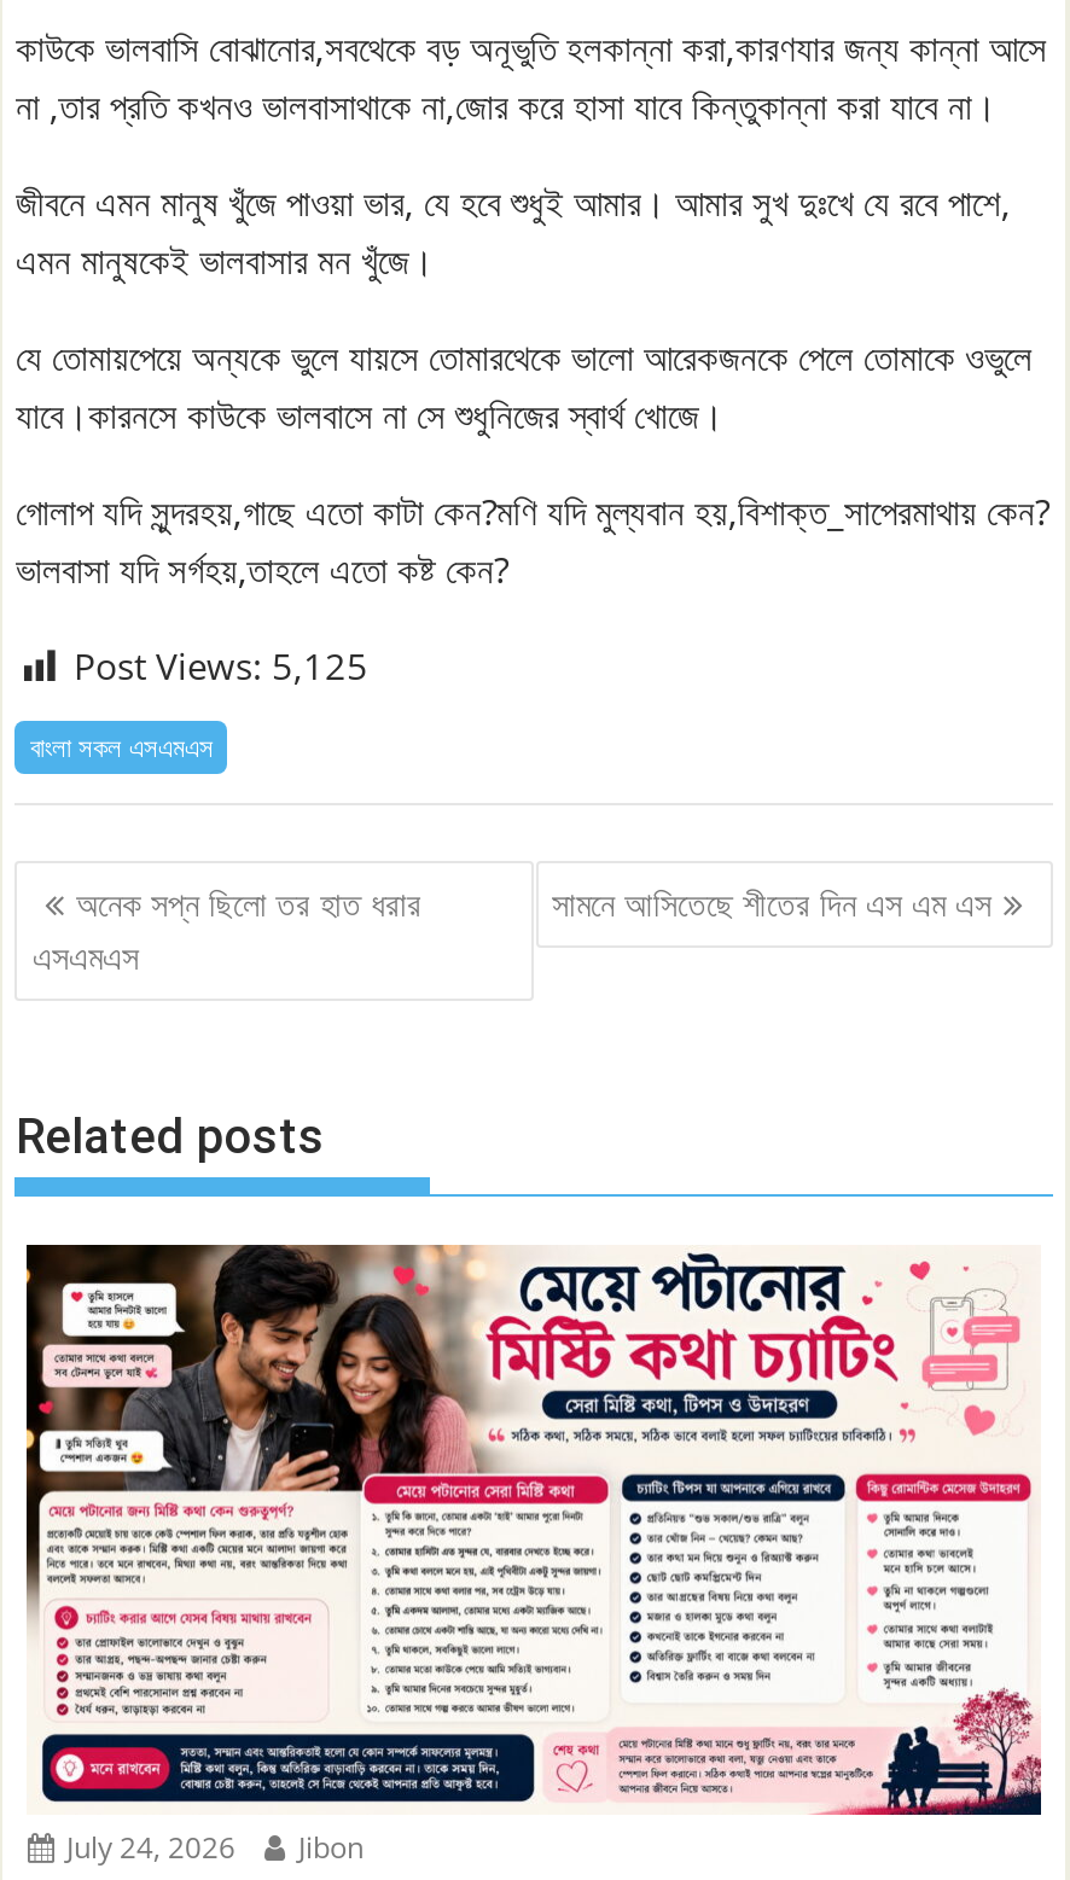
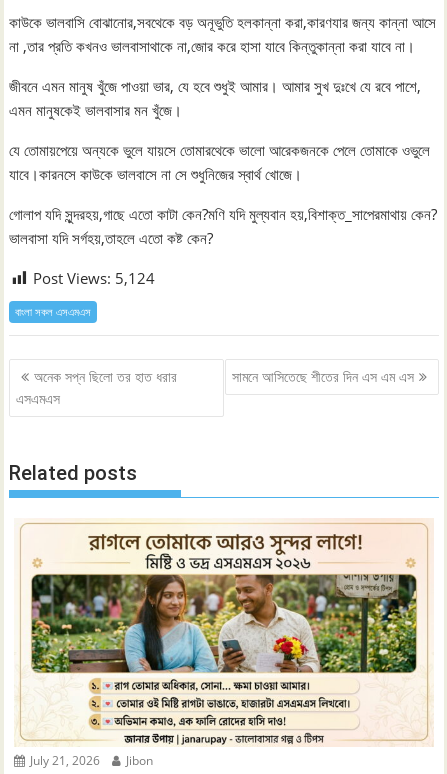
- Post Views: 5,125
+ Post Views: 5,124

- [image]
- July 24, 2026 Jibon
+ [image]
+ July 21, 2026 Jibon
